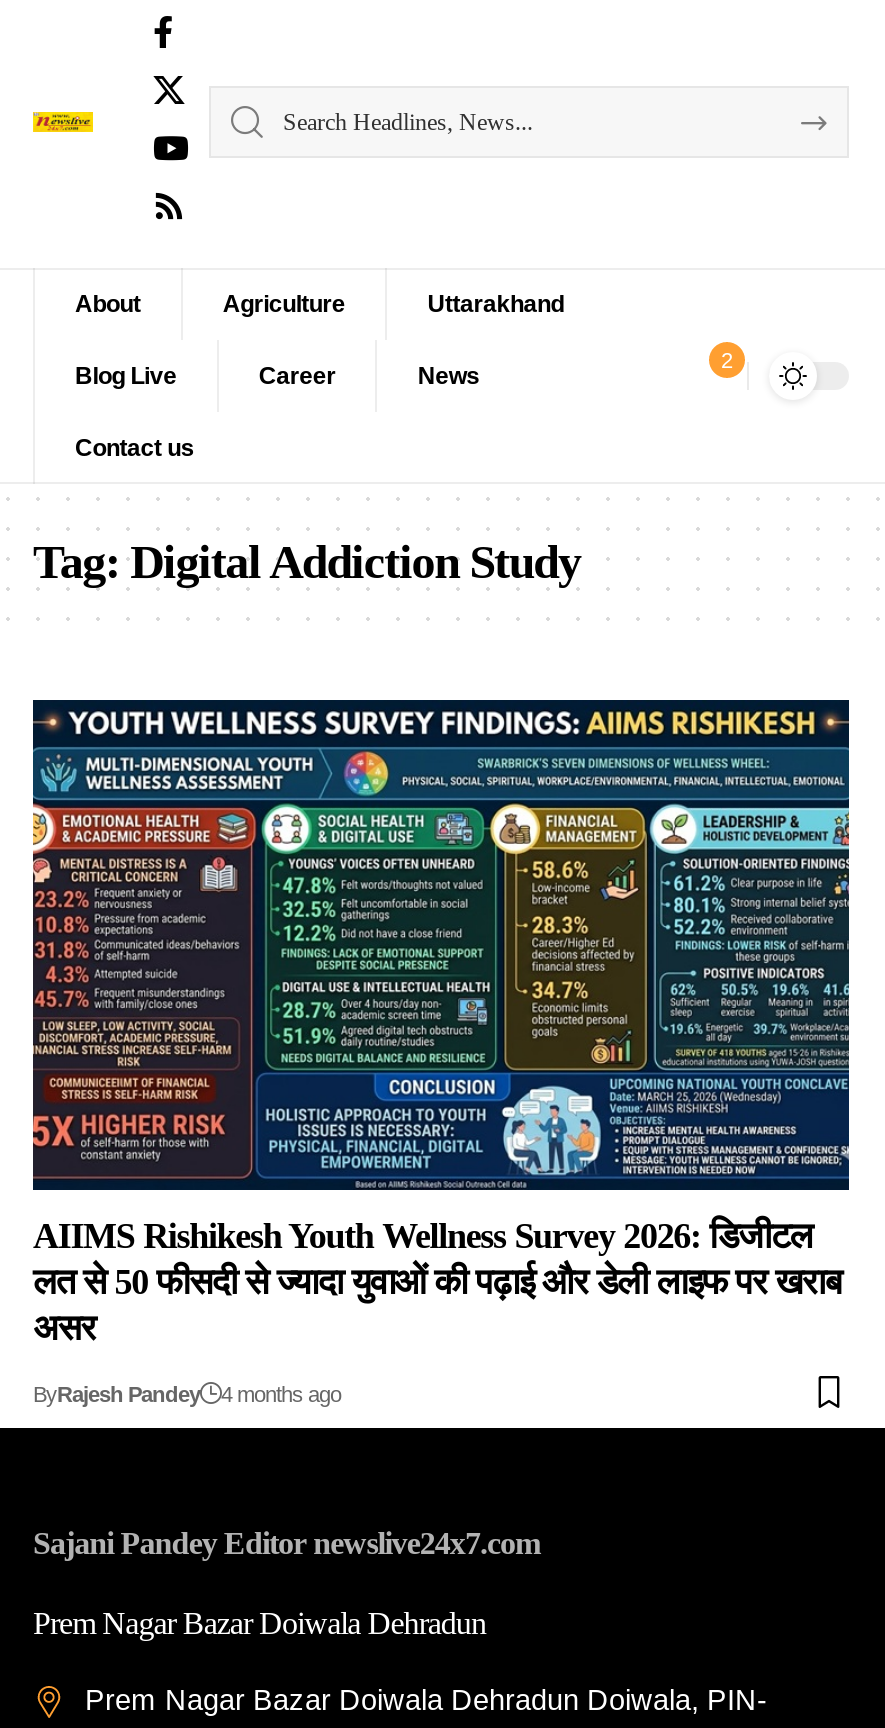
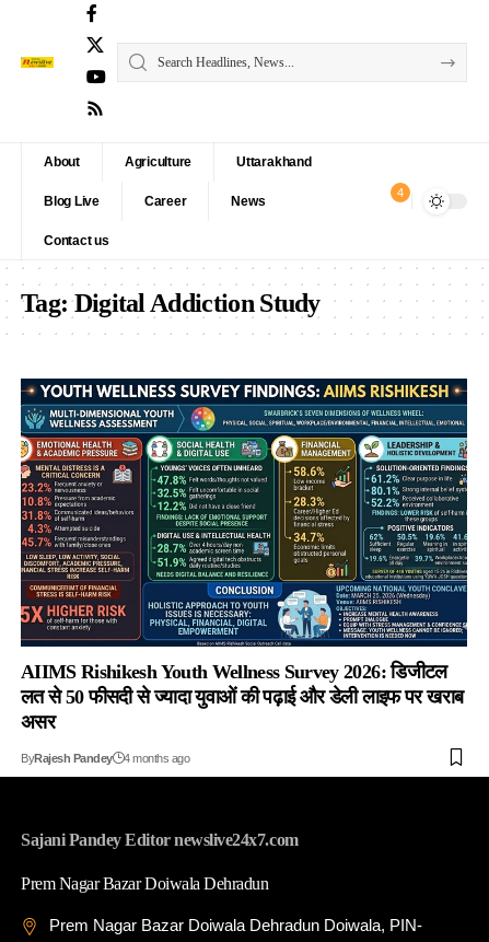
- 2
+ 4
